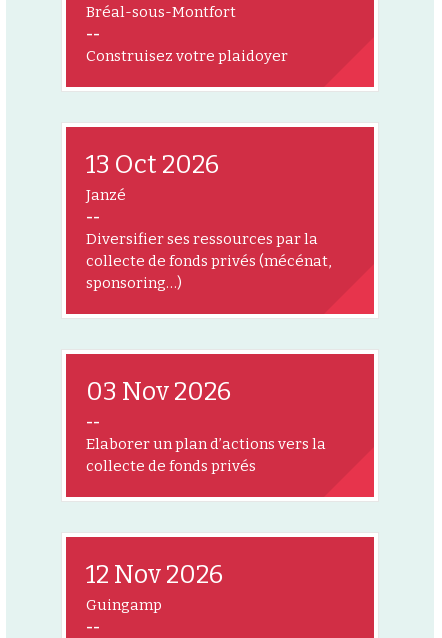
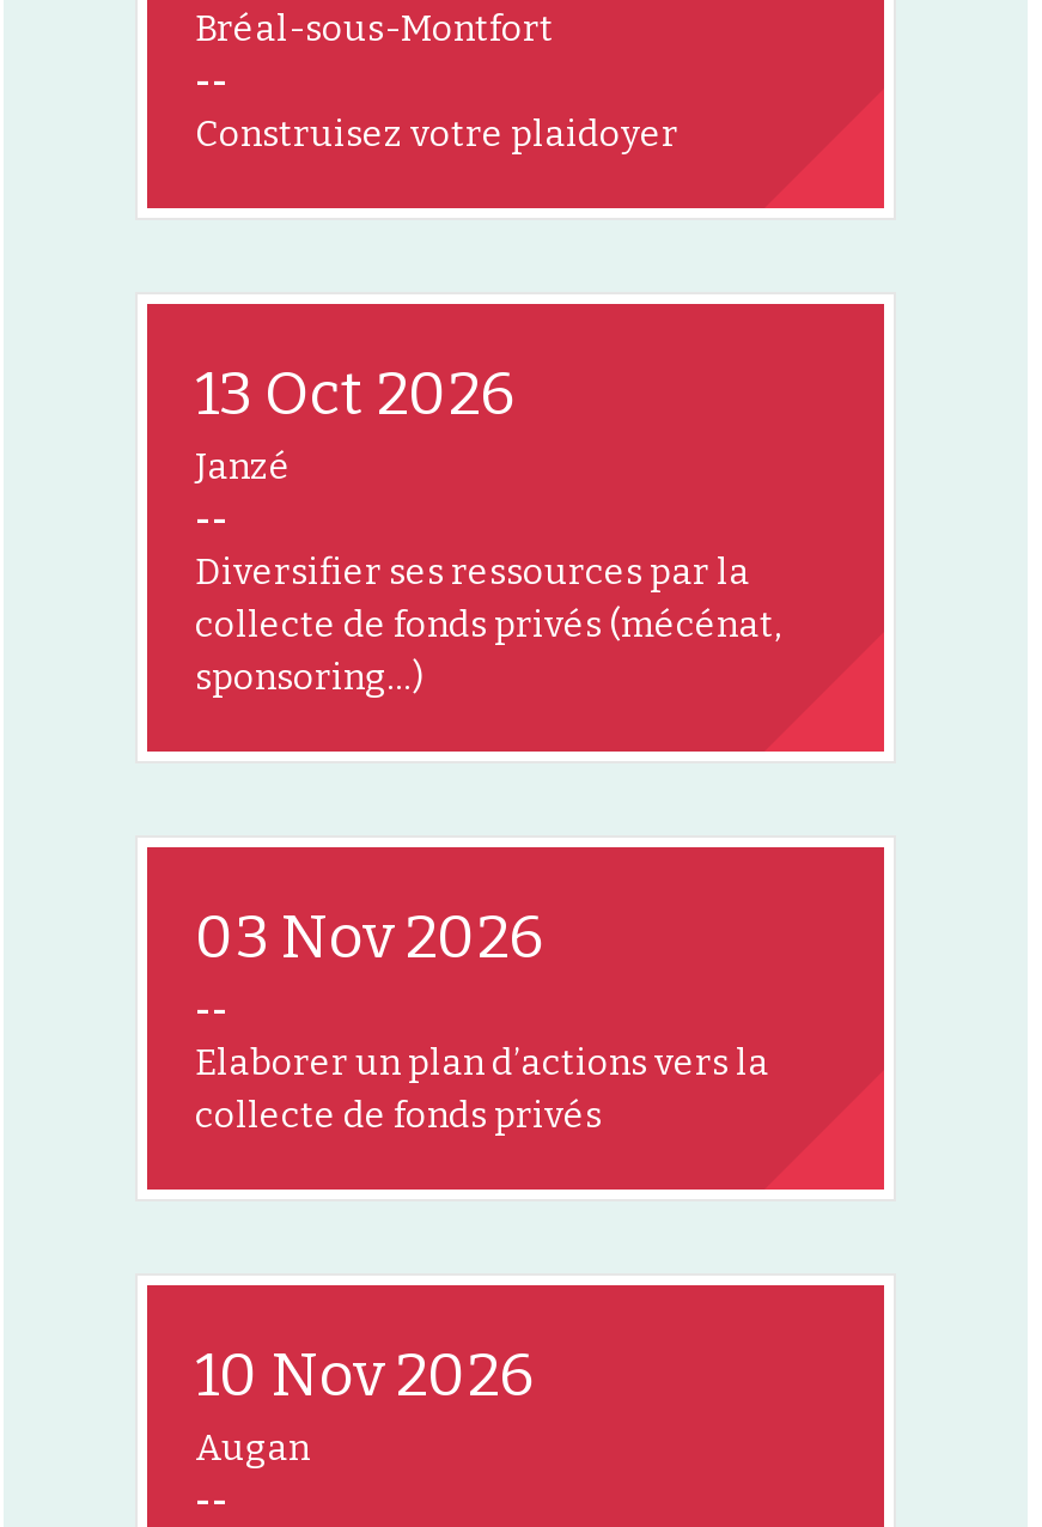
- 12 Nov 2026
- Guingamp
+ 10 Nov 2026
+ Augan
